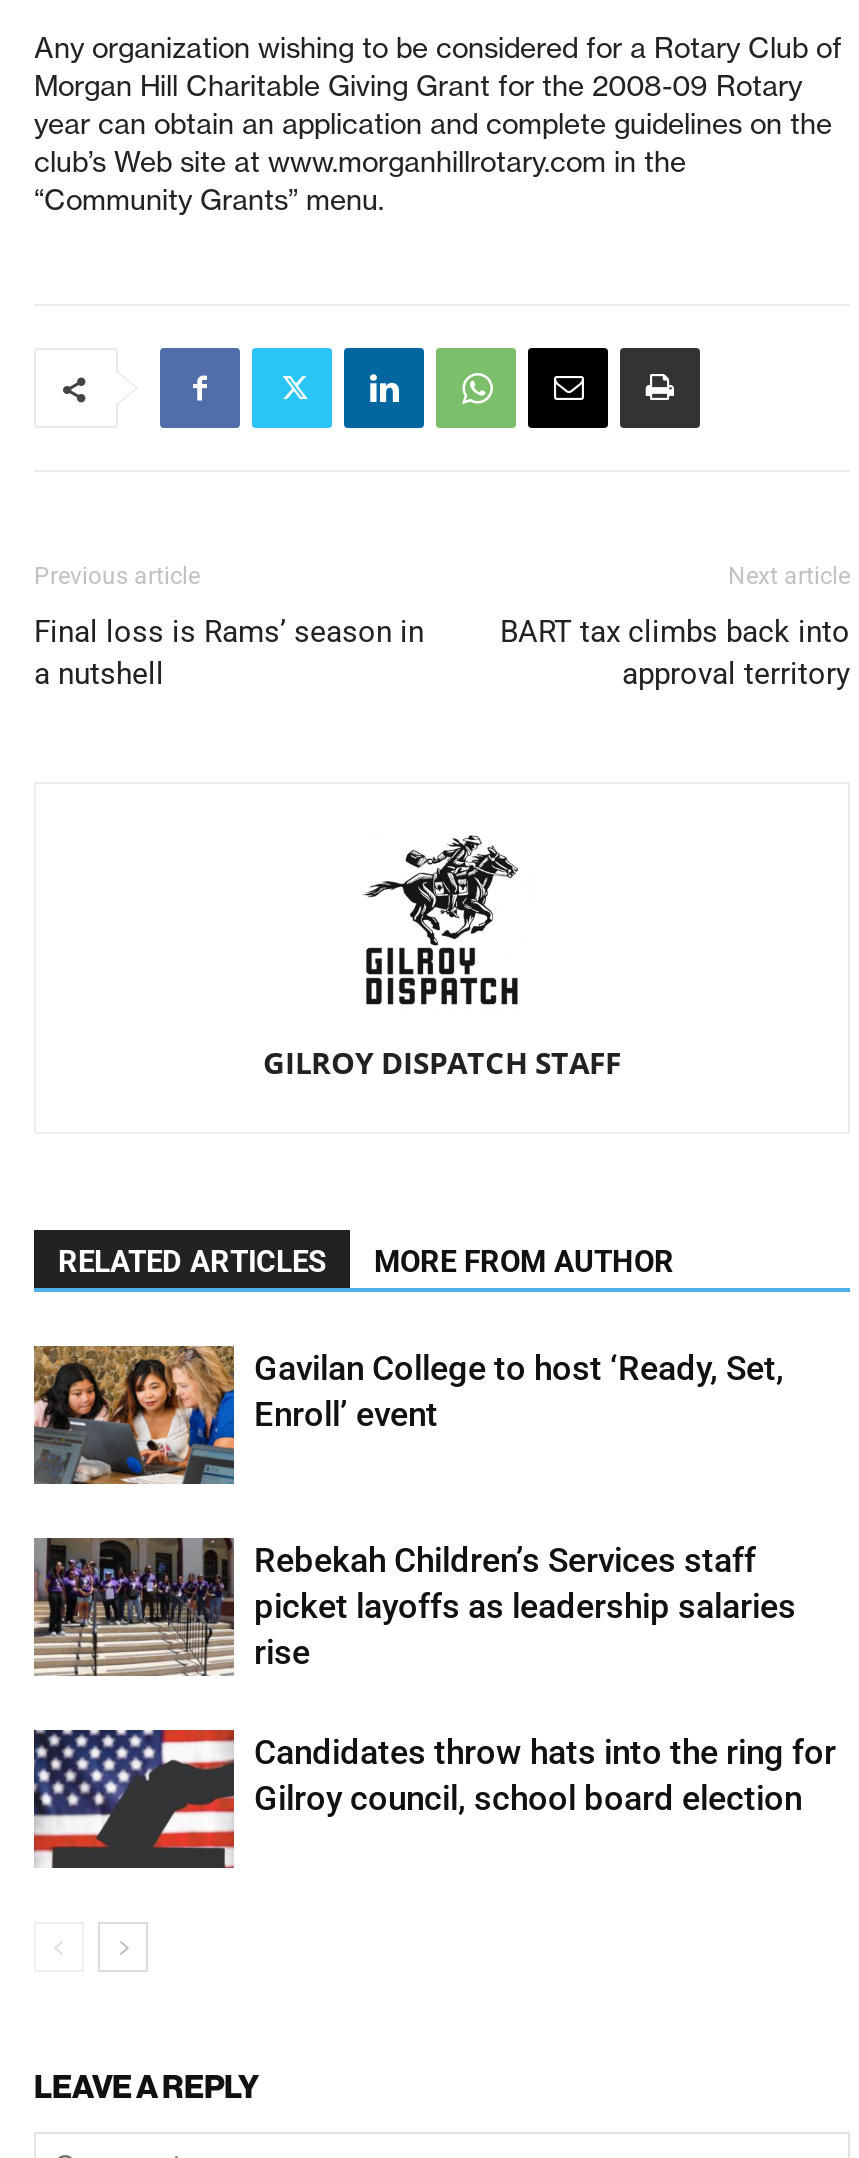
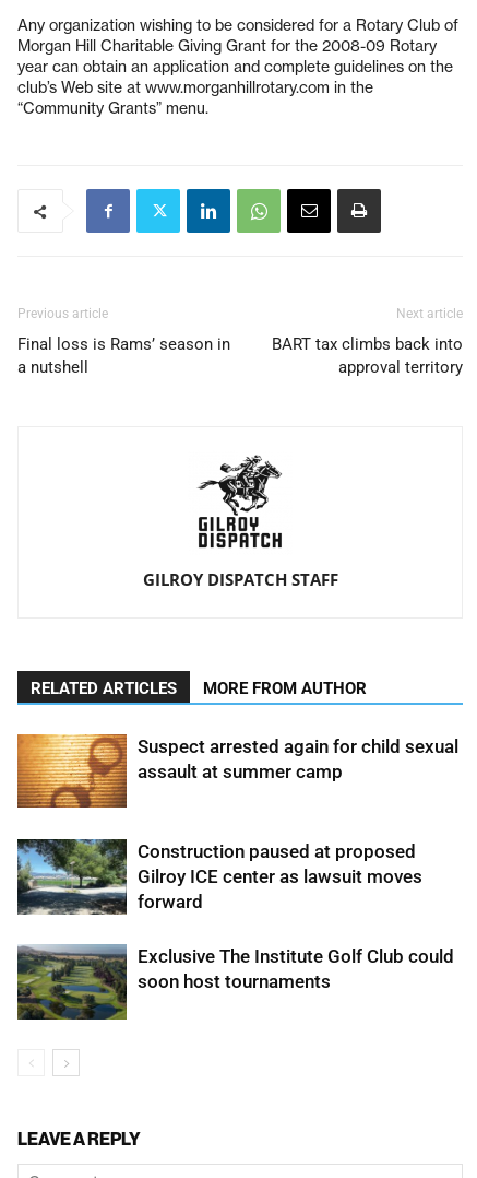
- [image]
- Gavilan College to host ‘Ready, Set,
- Enroll’ event
+ [image]
+ Suspect arrested again for child sexual
+ assault at summer camp

- [image]
- Rebekah Children’s Services staff
- picket layoffs as leadership salaries
- rise
+ [image]
+ Construction paused at proposed
+ Gilroy ICE center as lawsuit moves
+ forward

- [image]
- Candidates throw hats into the ring for
- Gilroy council, school board election
+ [image]
+ Exclusive The Institute Golf Club could
+ soon host tournaments
